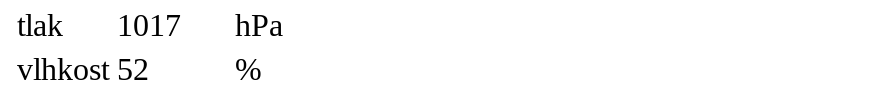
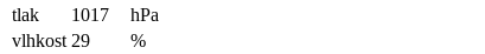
- vlhkost 52
+ vlhkost 29
